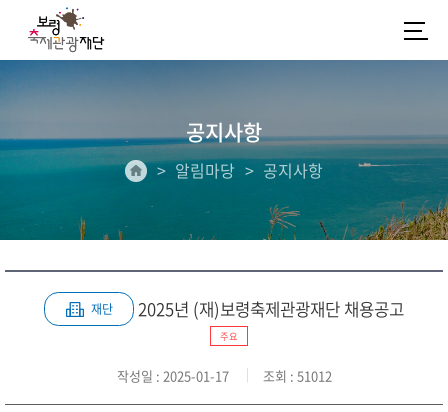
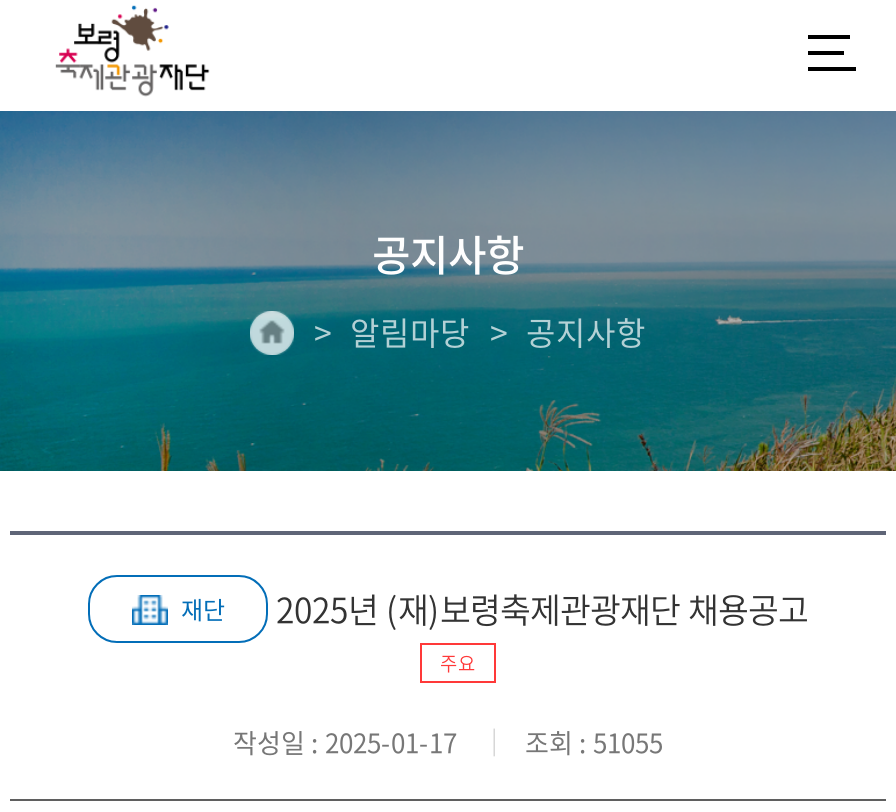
- 작성일: 2025-01-17 조회: 51012
+ 작성일: 2025-01-17 조회: 51055
